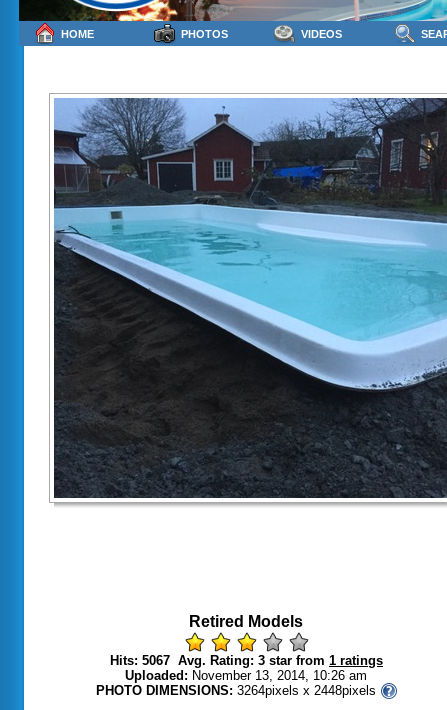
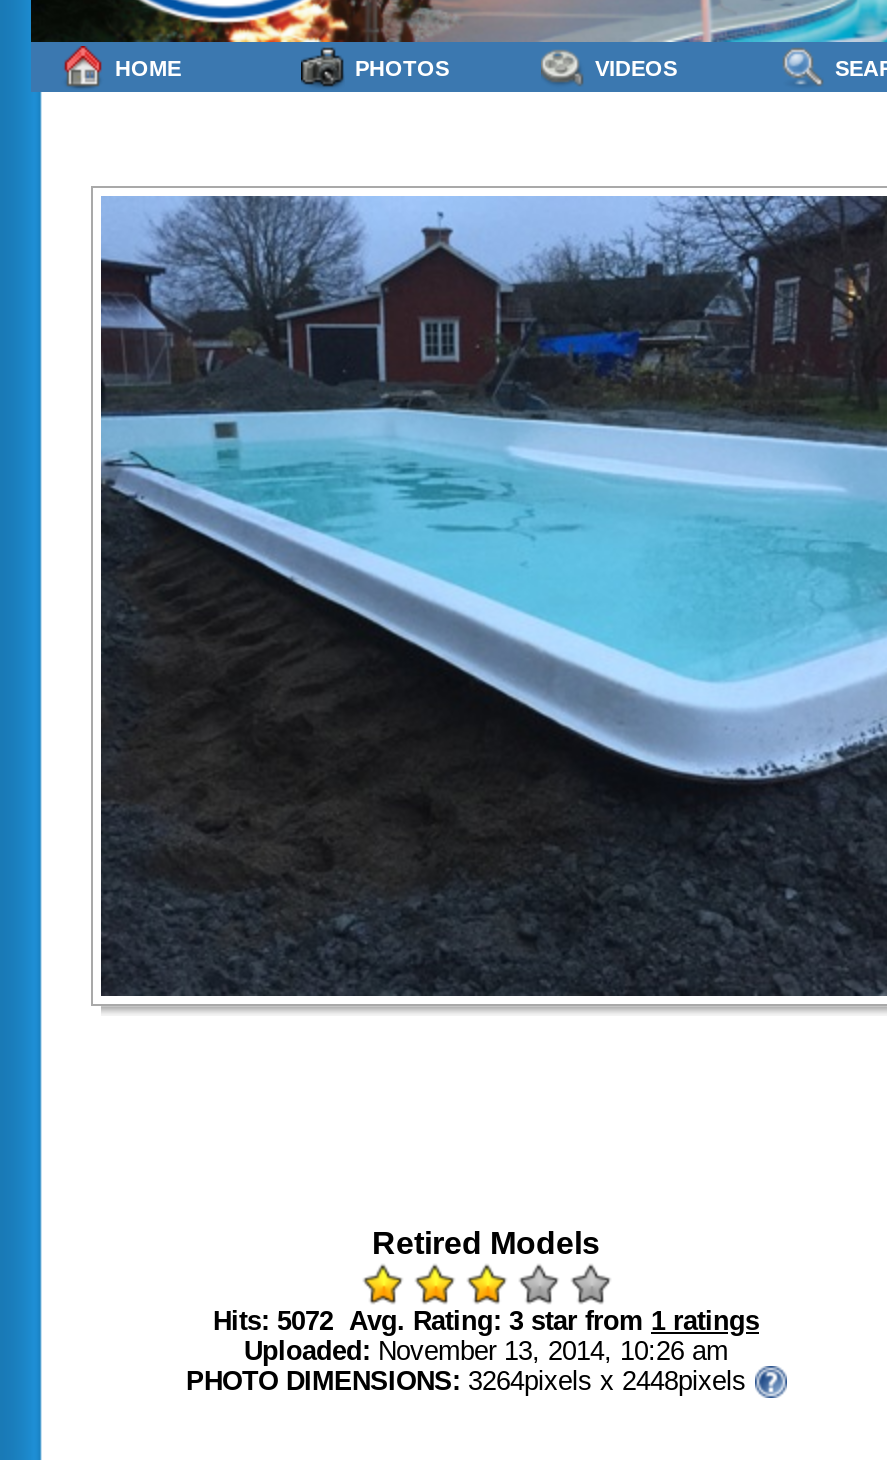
- Hits: 5067 Avg. Rating: 3 star from 1 ratings
+ Hits: 5072 Avg. Rating: 3 star from 1 ratings
